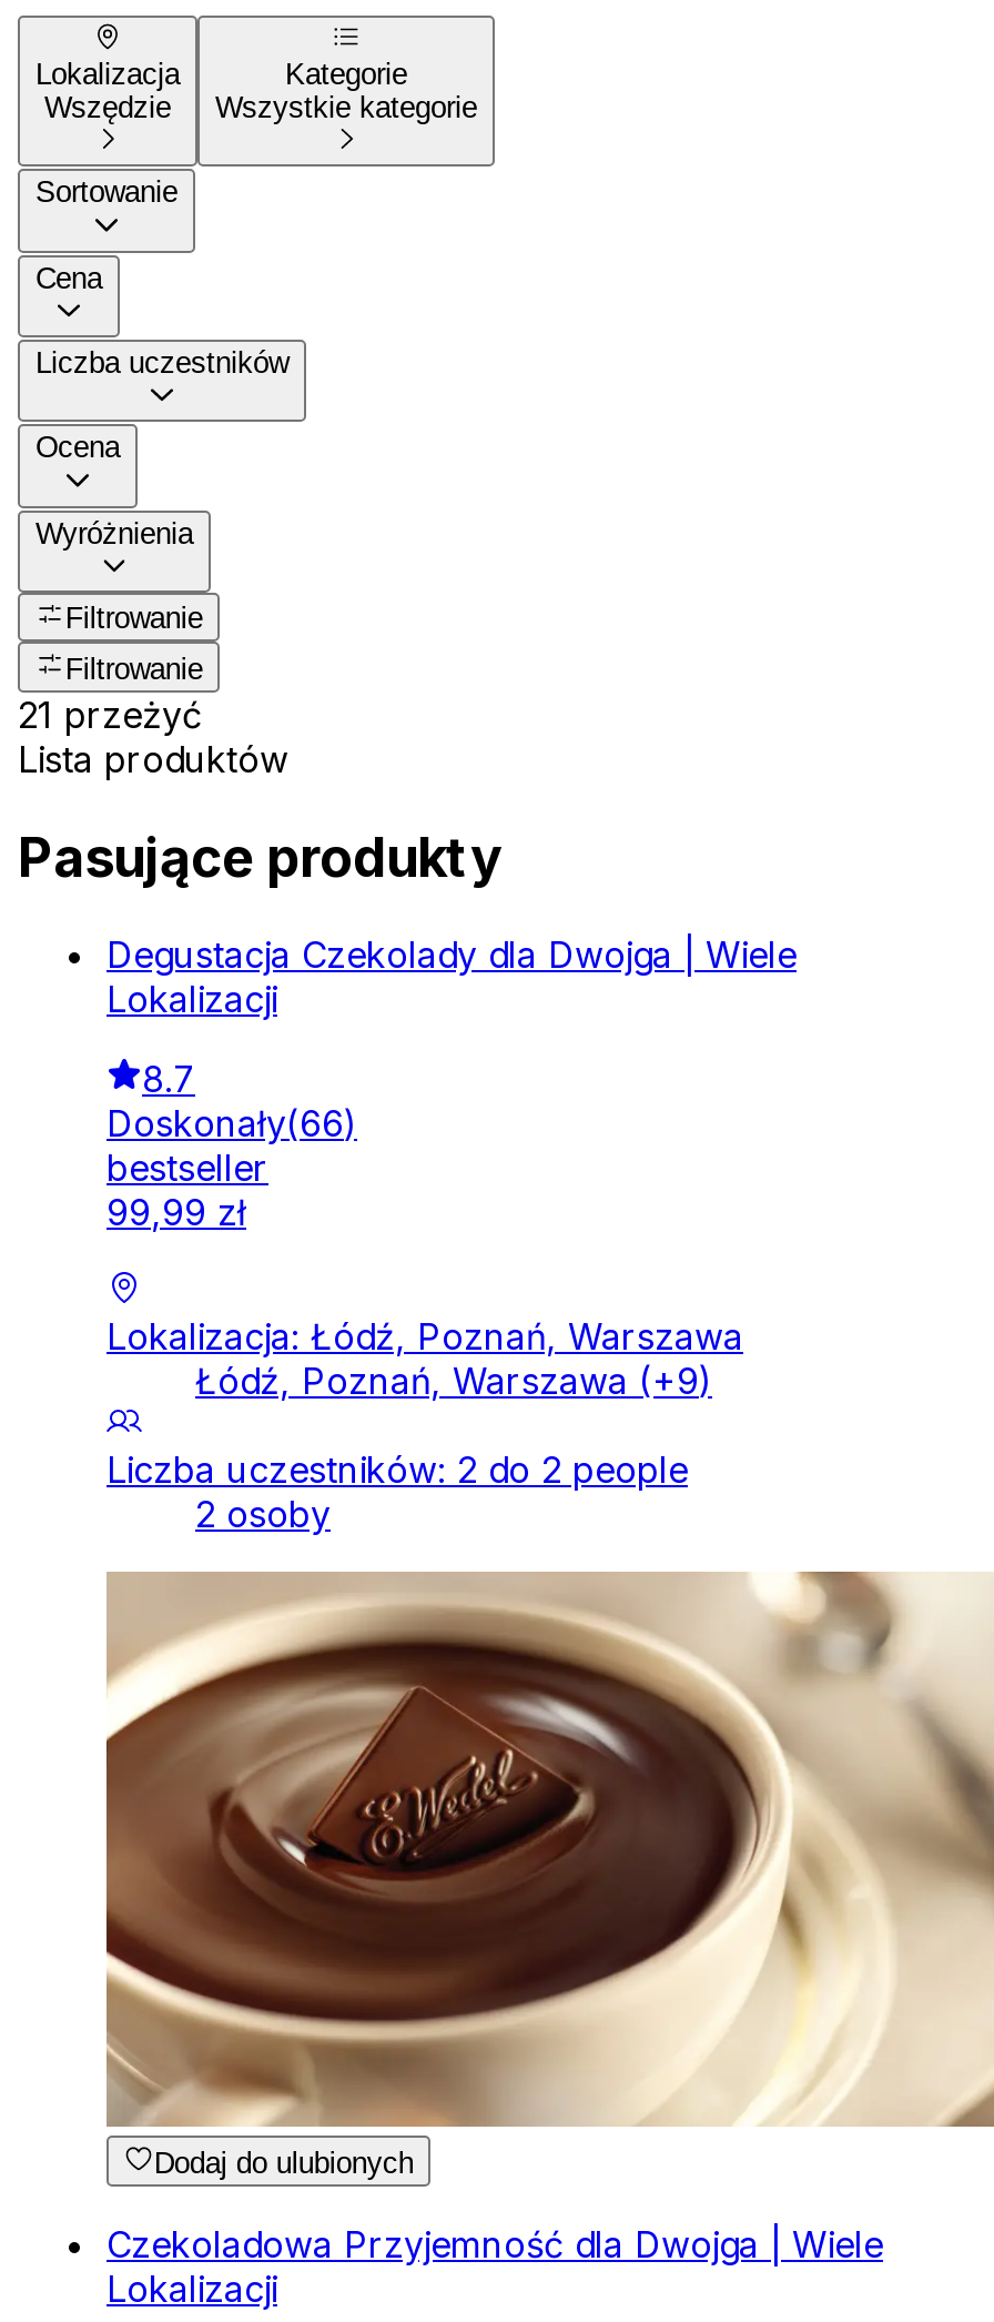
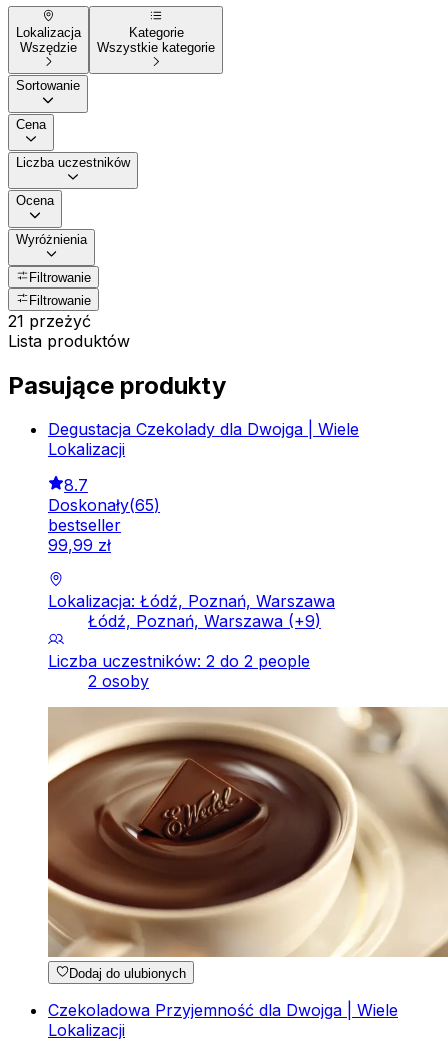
- Doskonały(66)
+ Doskonały(65)
